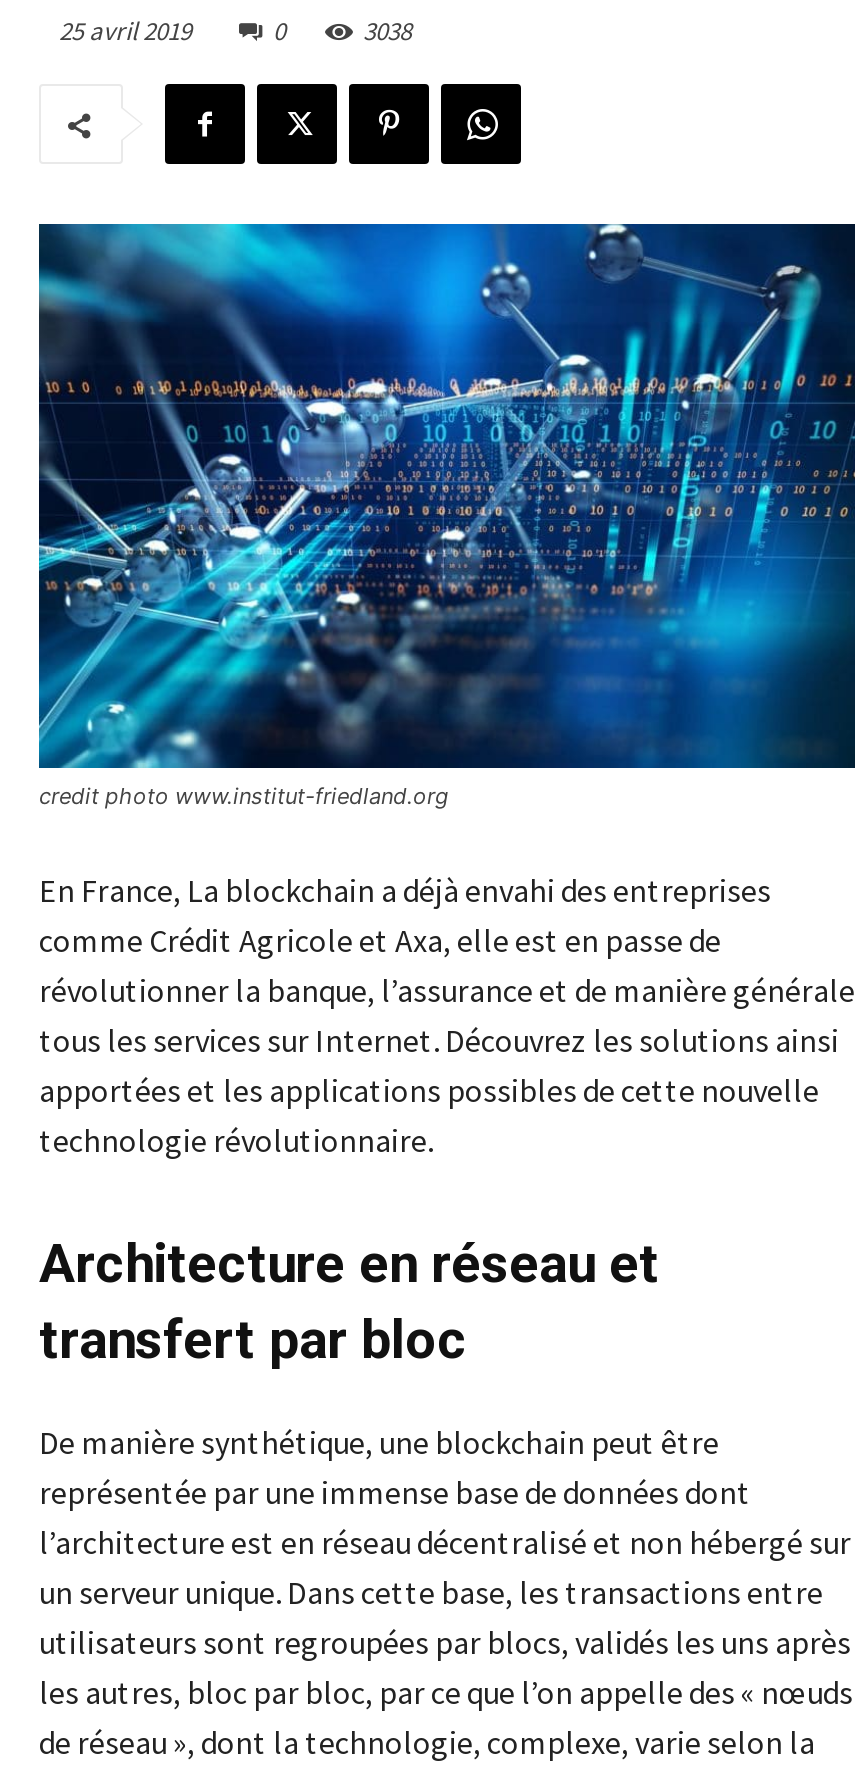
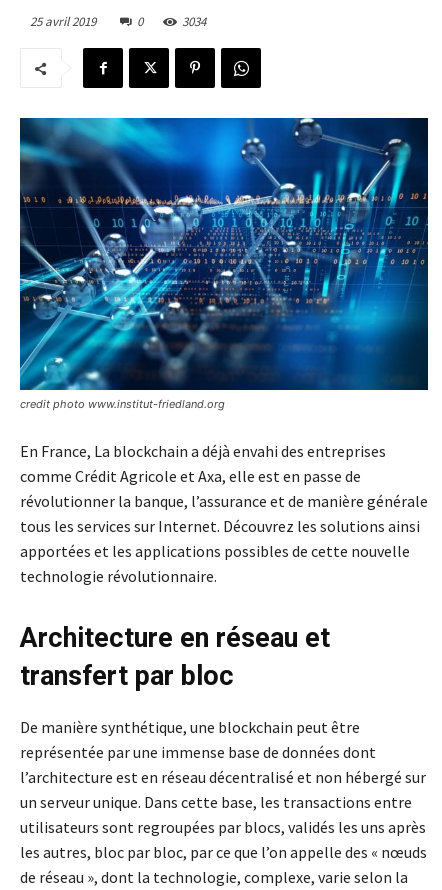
- 3038
+ 3034
